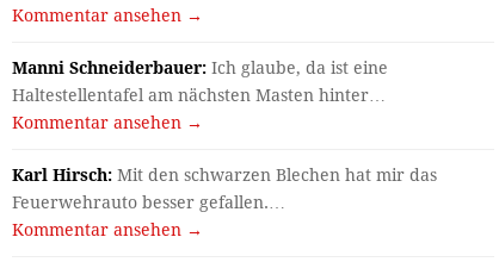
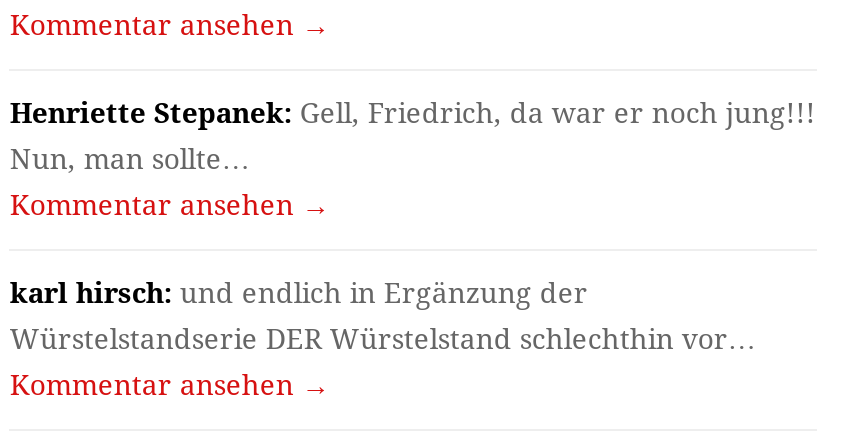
- Manni Schneiderbauer: Ich glaube, da ist eine
- Haltestellentafel am nächsten Masten hinter…
+ Henriette Stepanek: Gell, Friedrich, da war er noch jung!!!
+ Nun, man sollte…

- Karl Hirsch: Mit den schwarzen Blechen hat mir das
- Feuerwehrauto besser gefallen.…
+ karl hirsch: und endlich in Ergänzung der
+ Würstelstandserie DER Würstelstand schlechthin vor…
